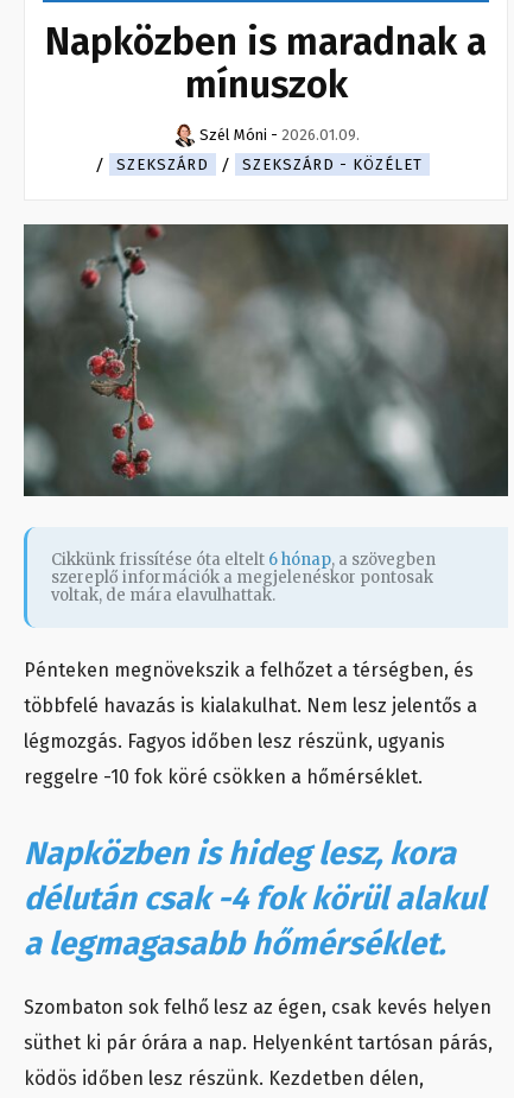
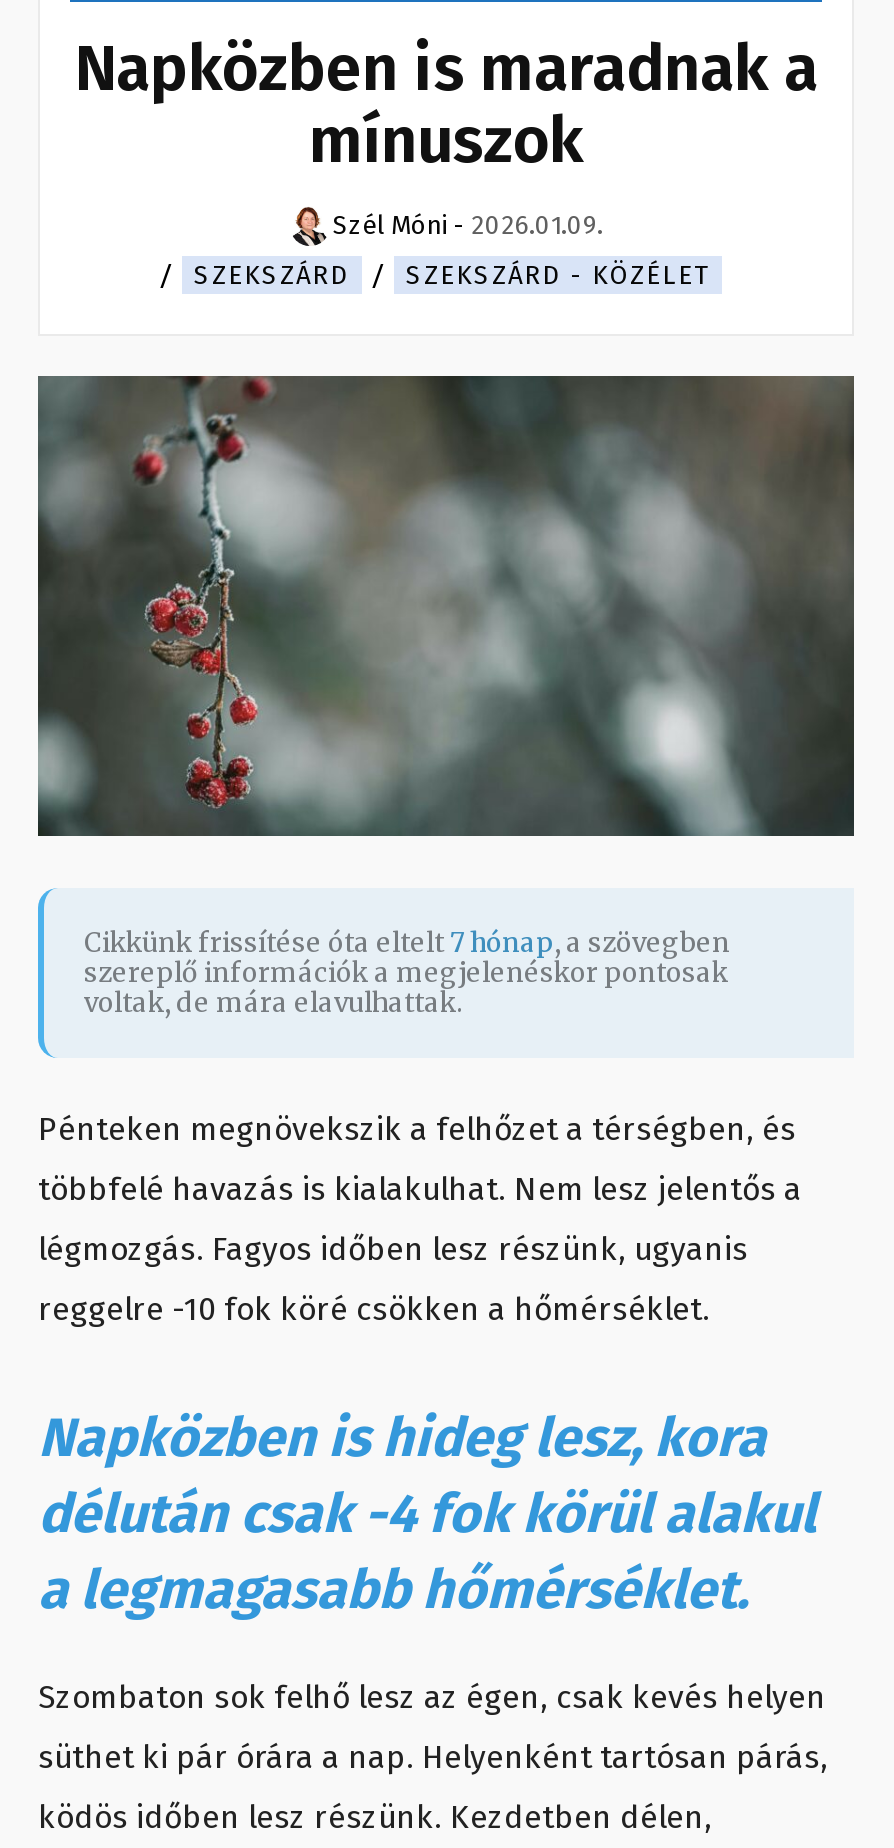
- Cikkünk frissítése óta eltelt 6 hónap, a szövegben
+ Cikkünk frissítése óta eltelt 7 hónap, a szövegben
